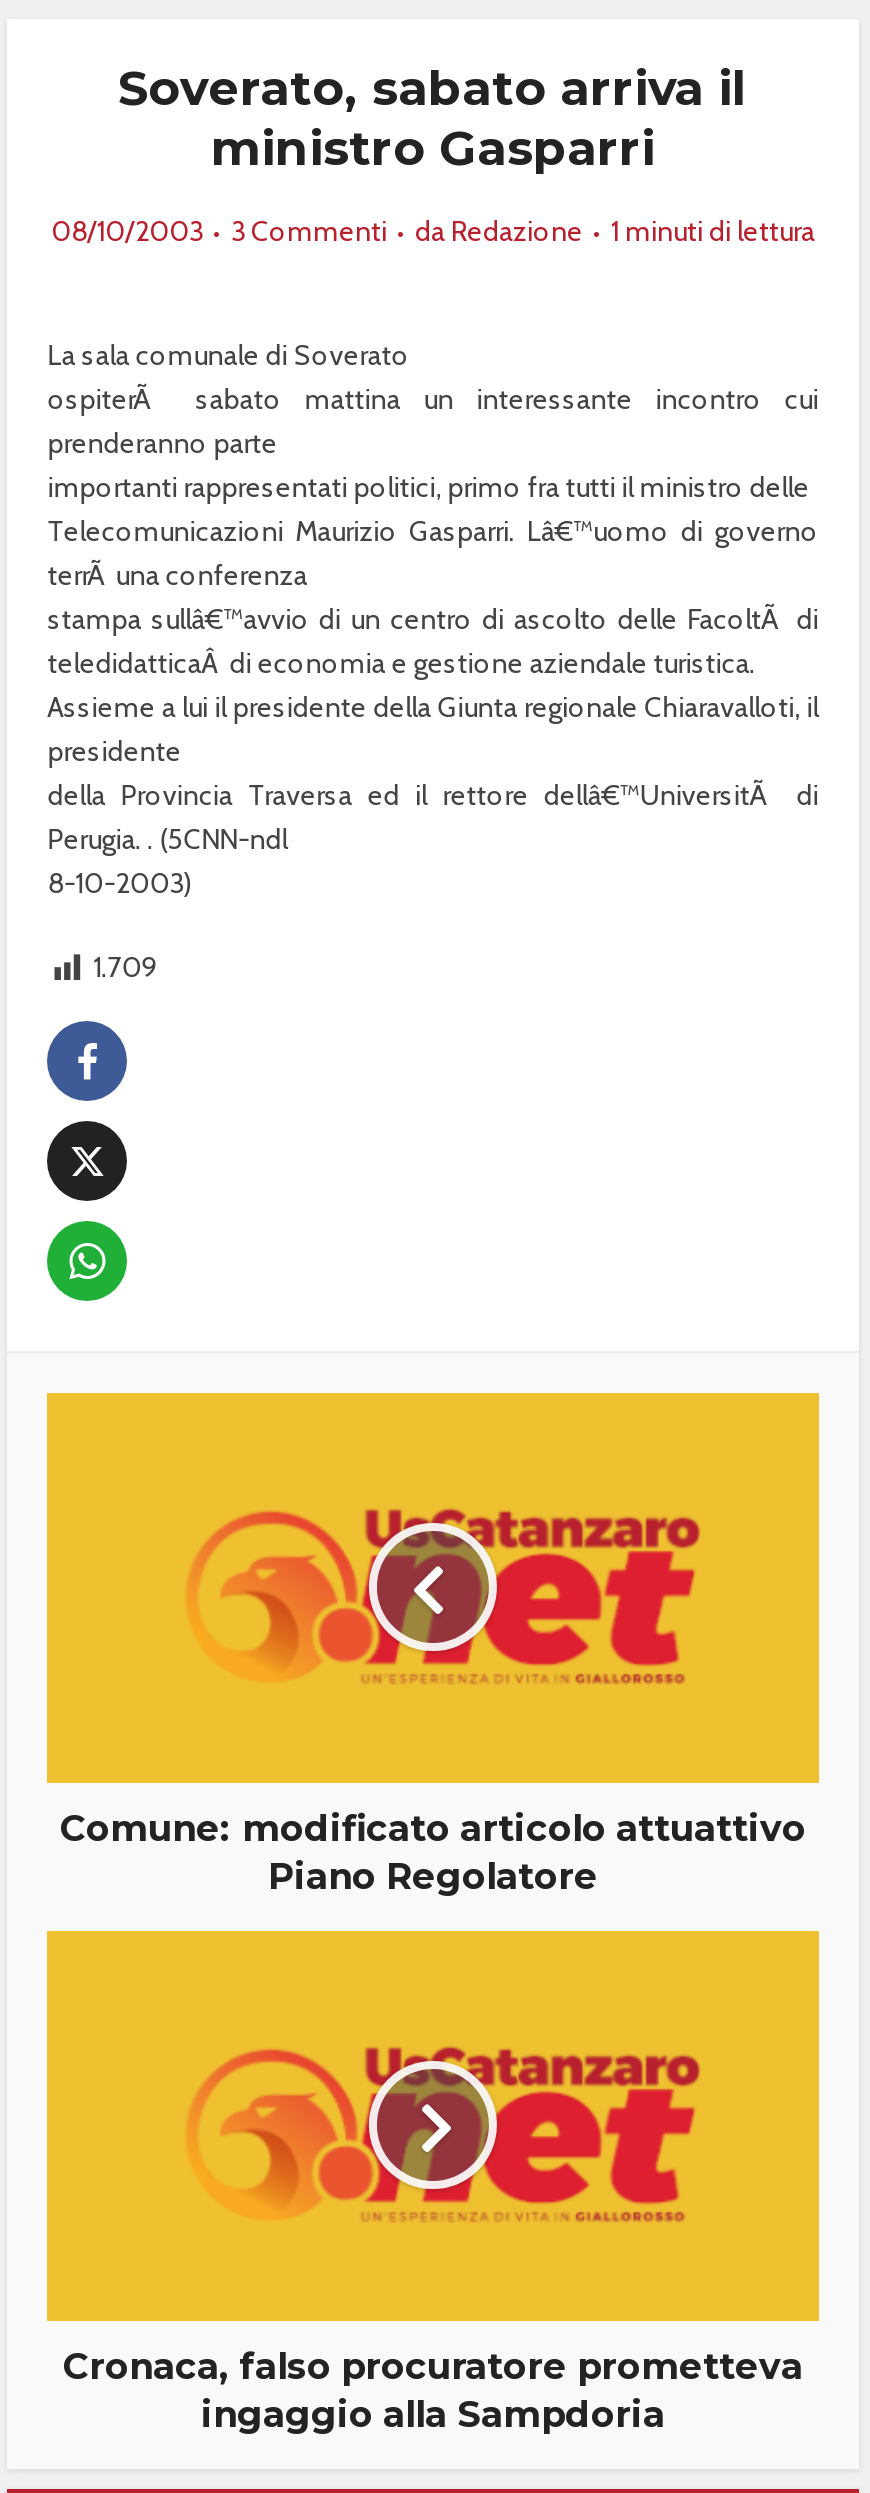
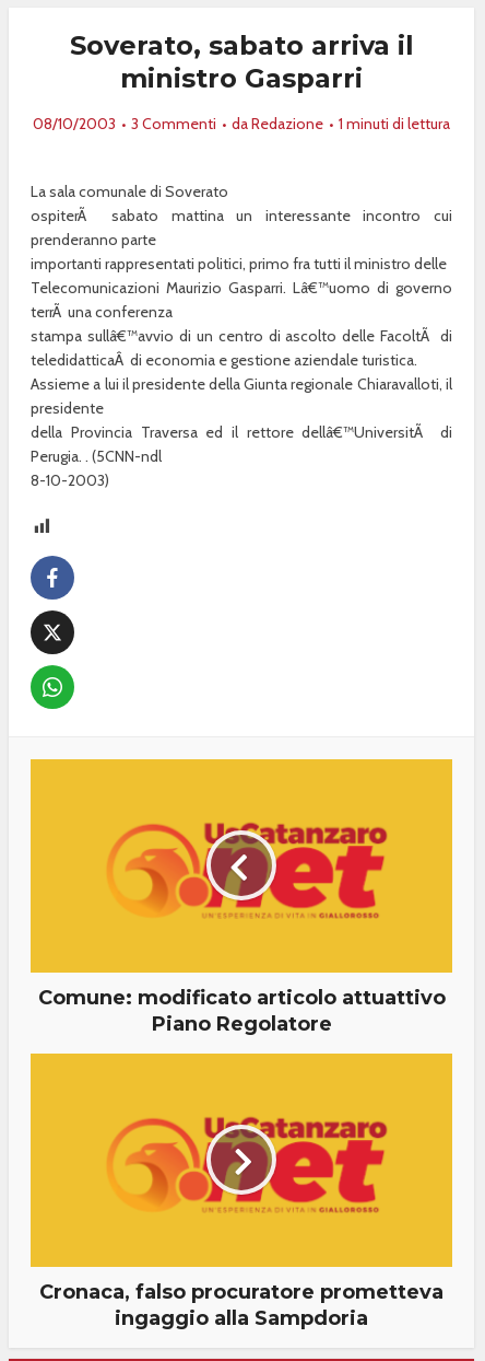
- 1.709
